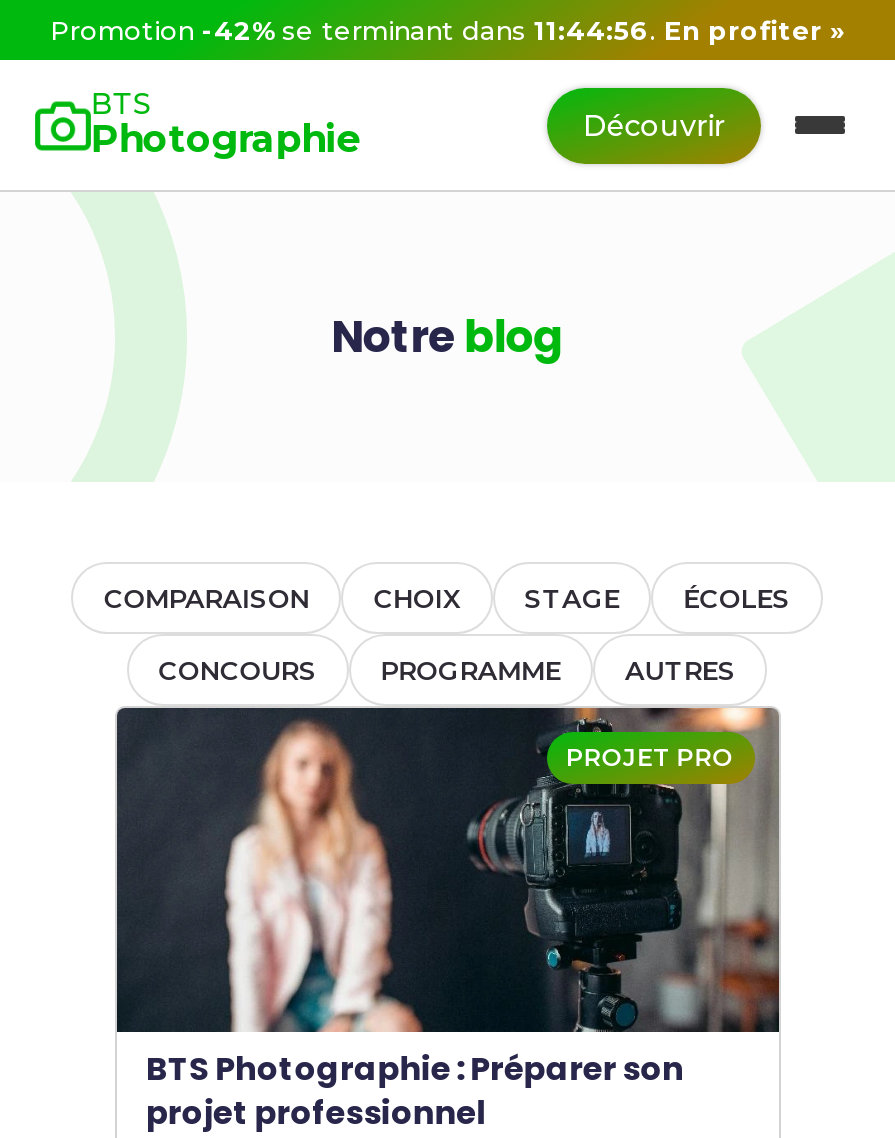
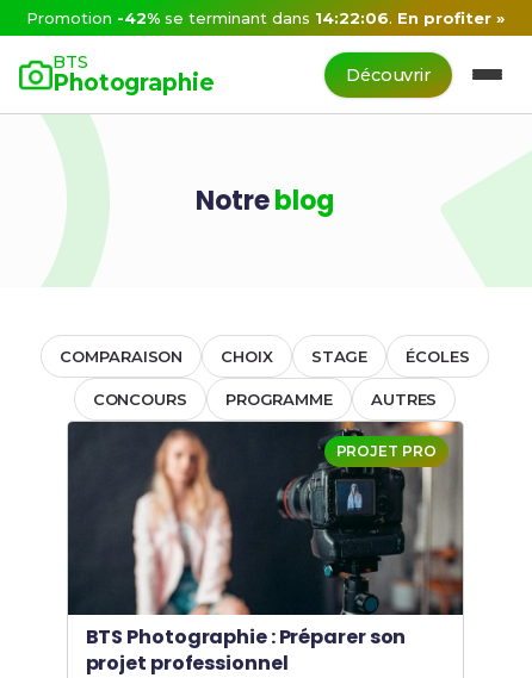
- Promotion -42% se terminant dans 11:44:56. En profiter »
+ Promotion -42% se terminant dans 14:22:06. En profiter »
